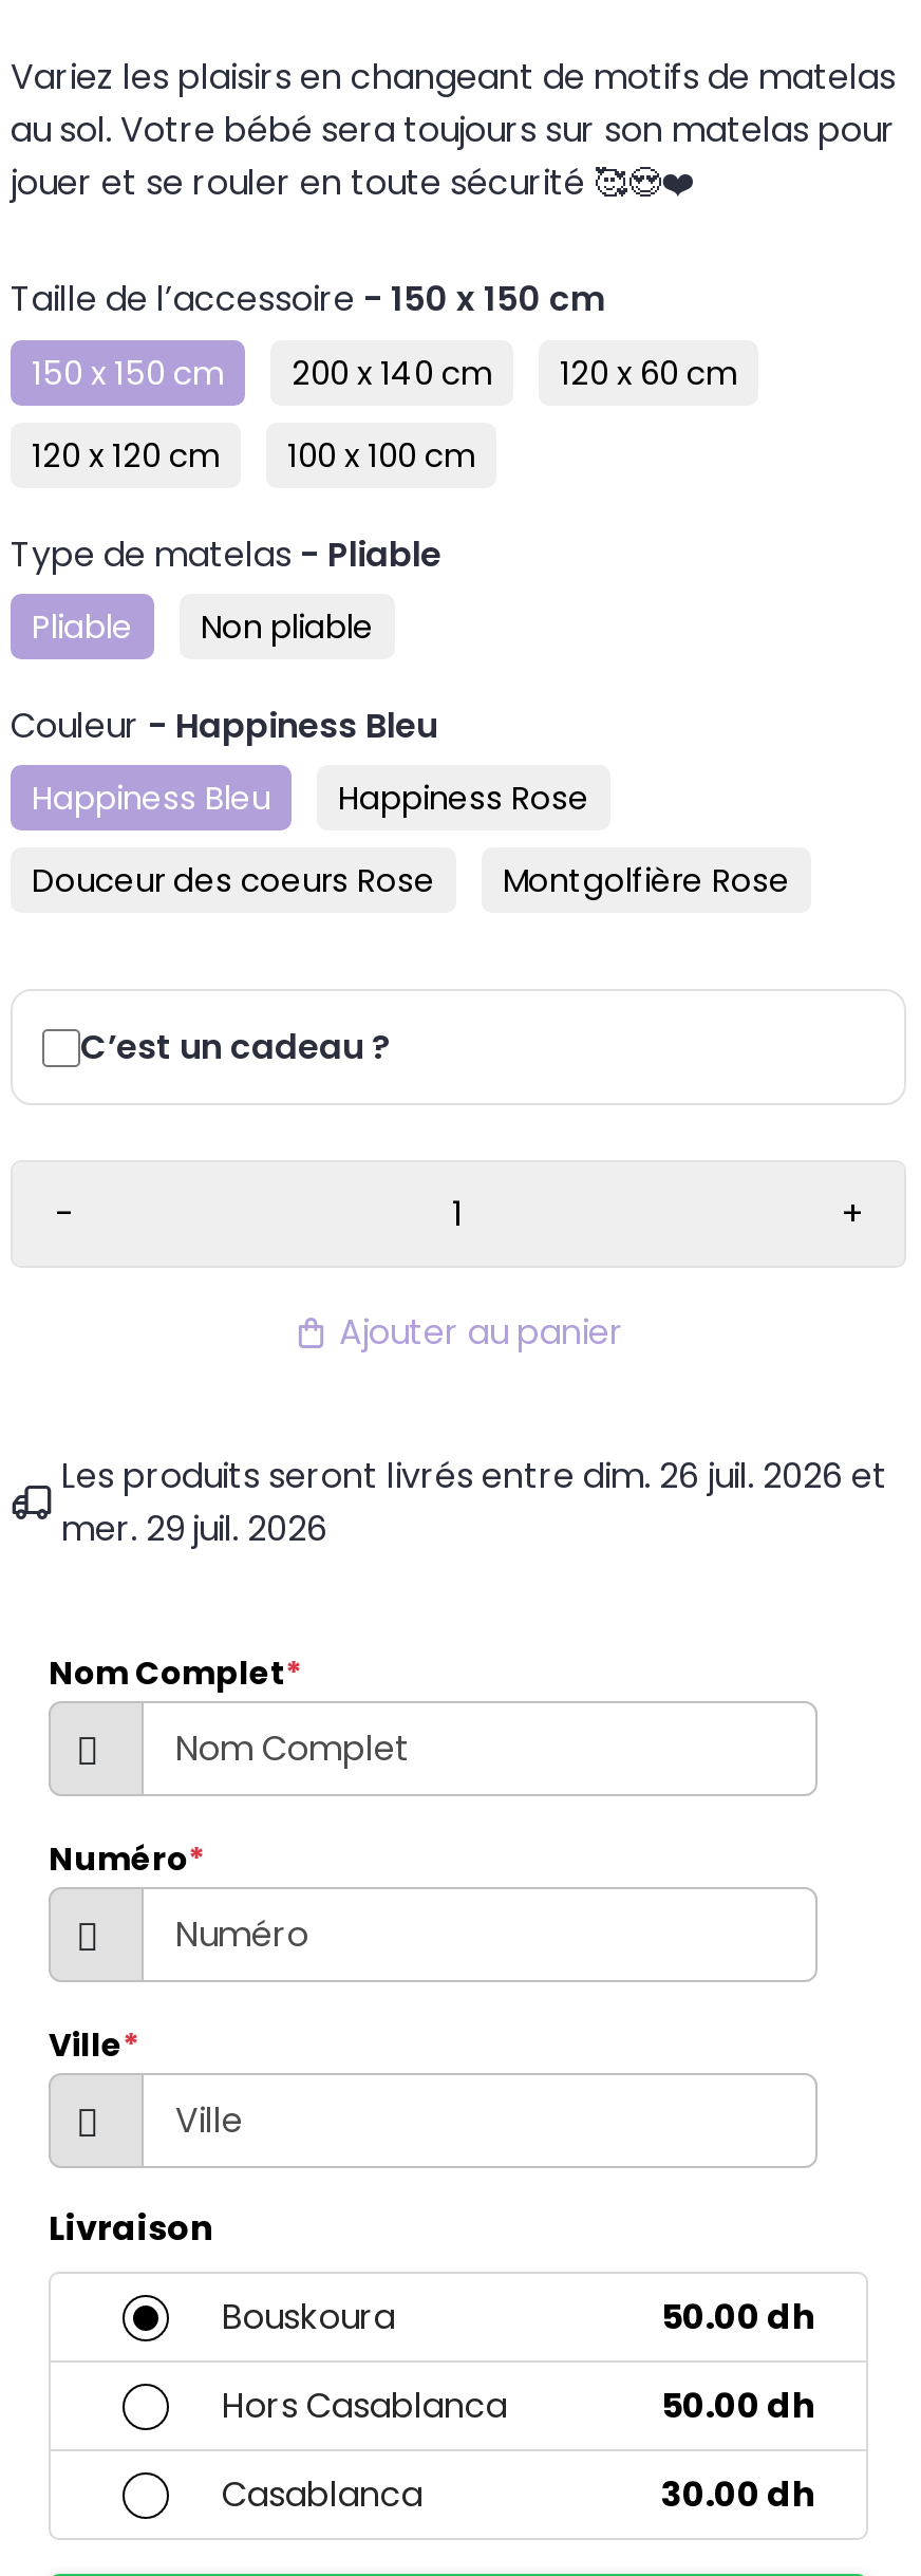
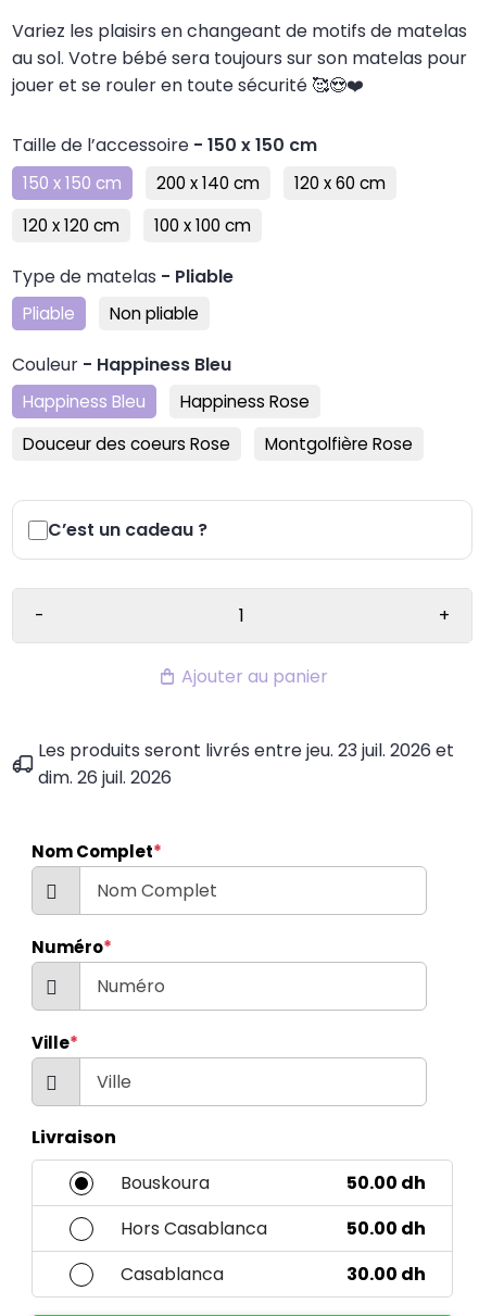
- Les produits seront livrés entre dim. 26 juil. 2026 et
+ Les produits seront livrés entre jeu. 23 juil. 2026 et

- mer. 29 juil. 2026
+ dim. 26 juil. 2026
